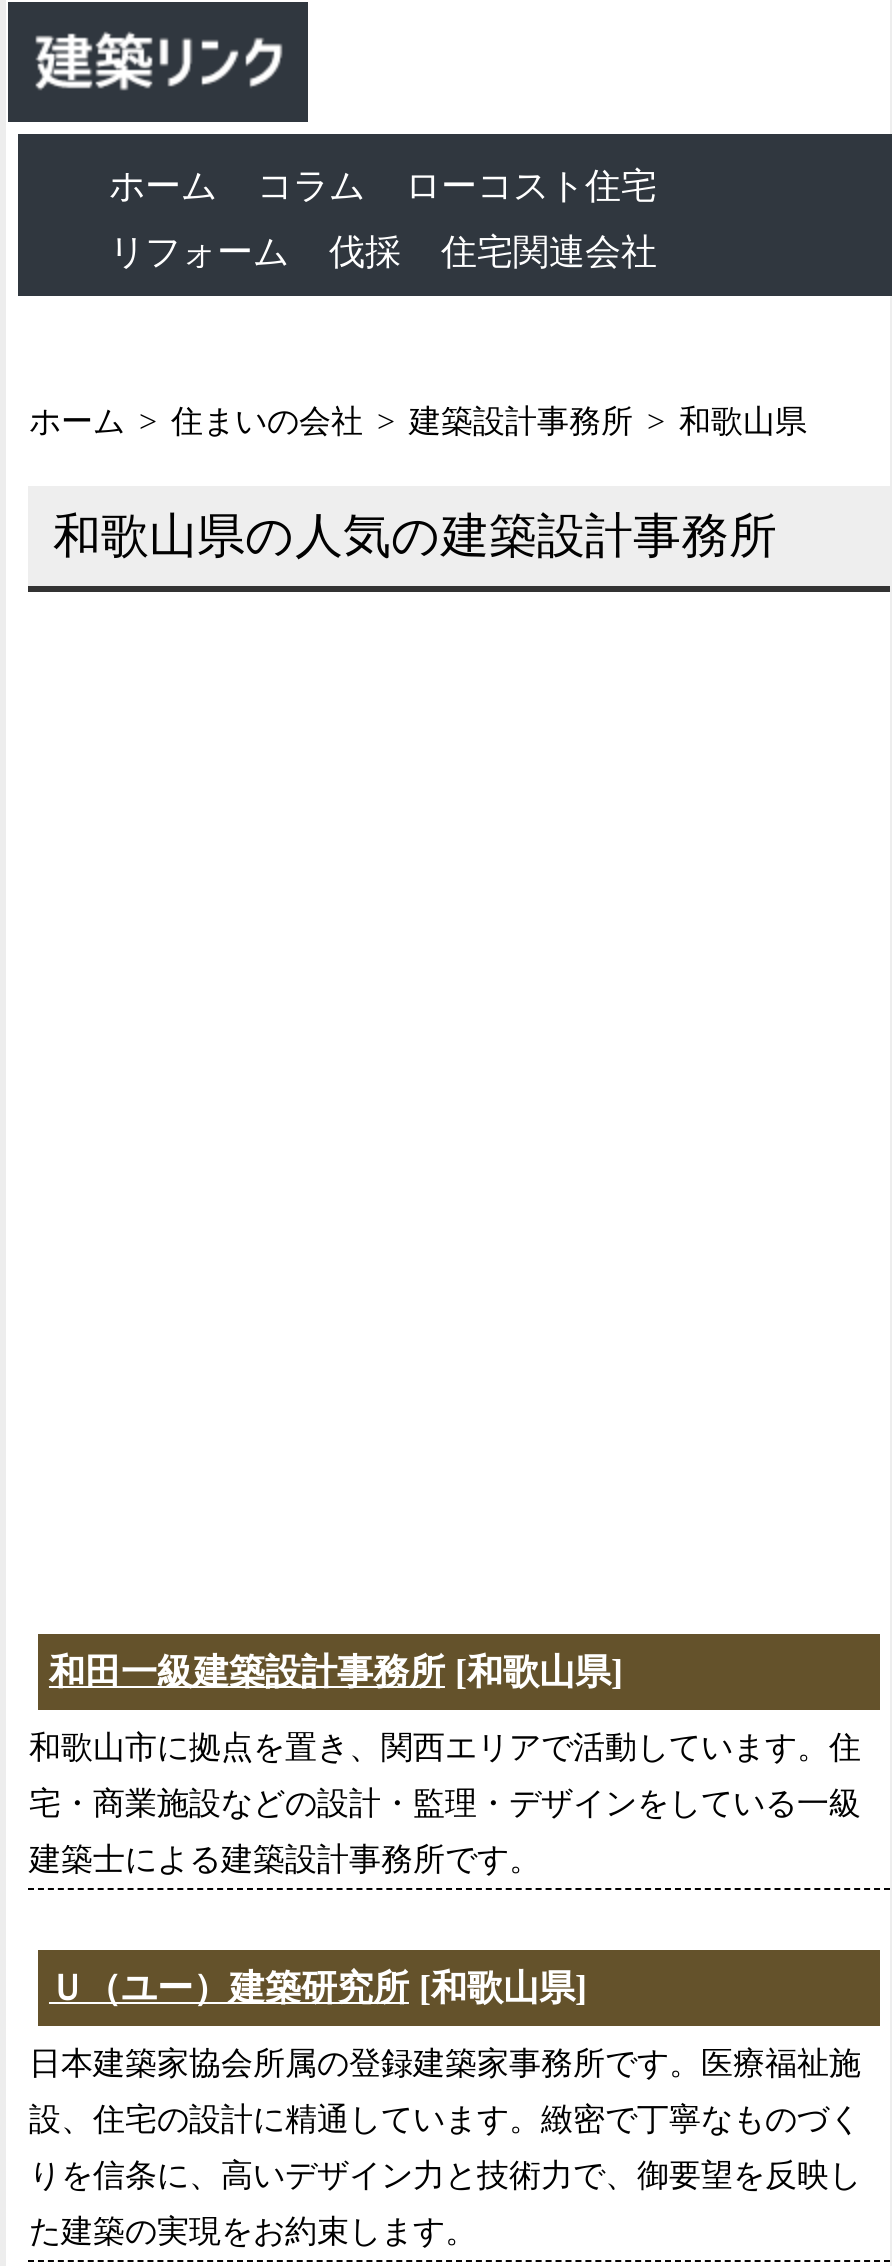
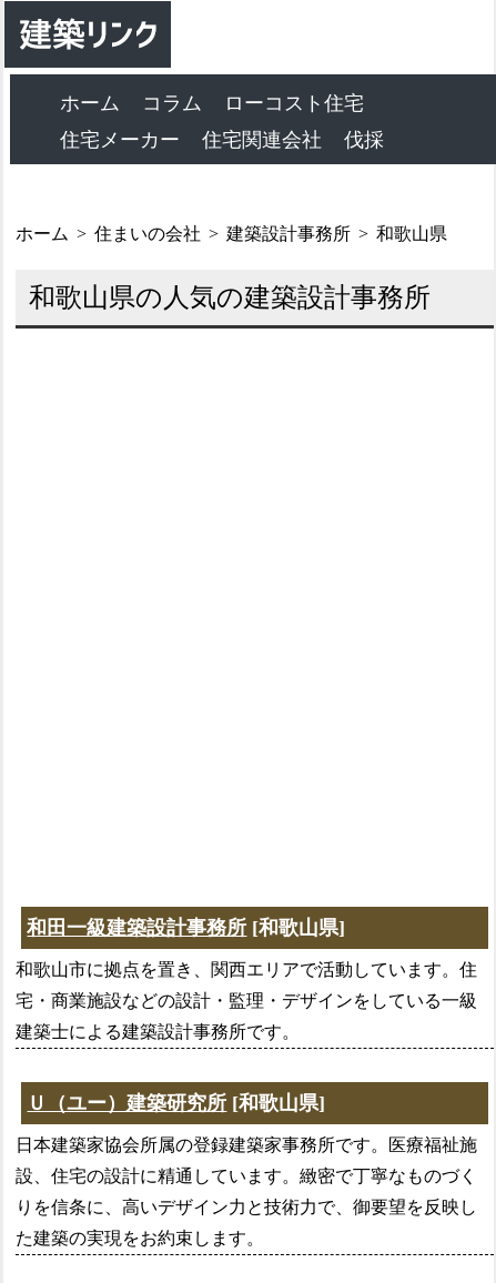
- リフォーム
- 伐採
+ 住宅メーカー

+ 伐採
